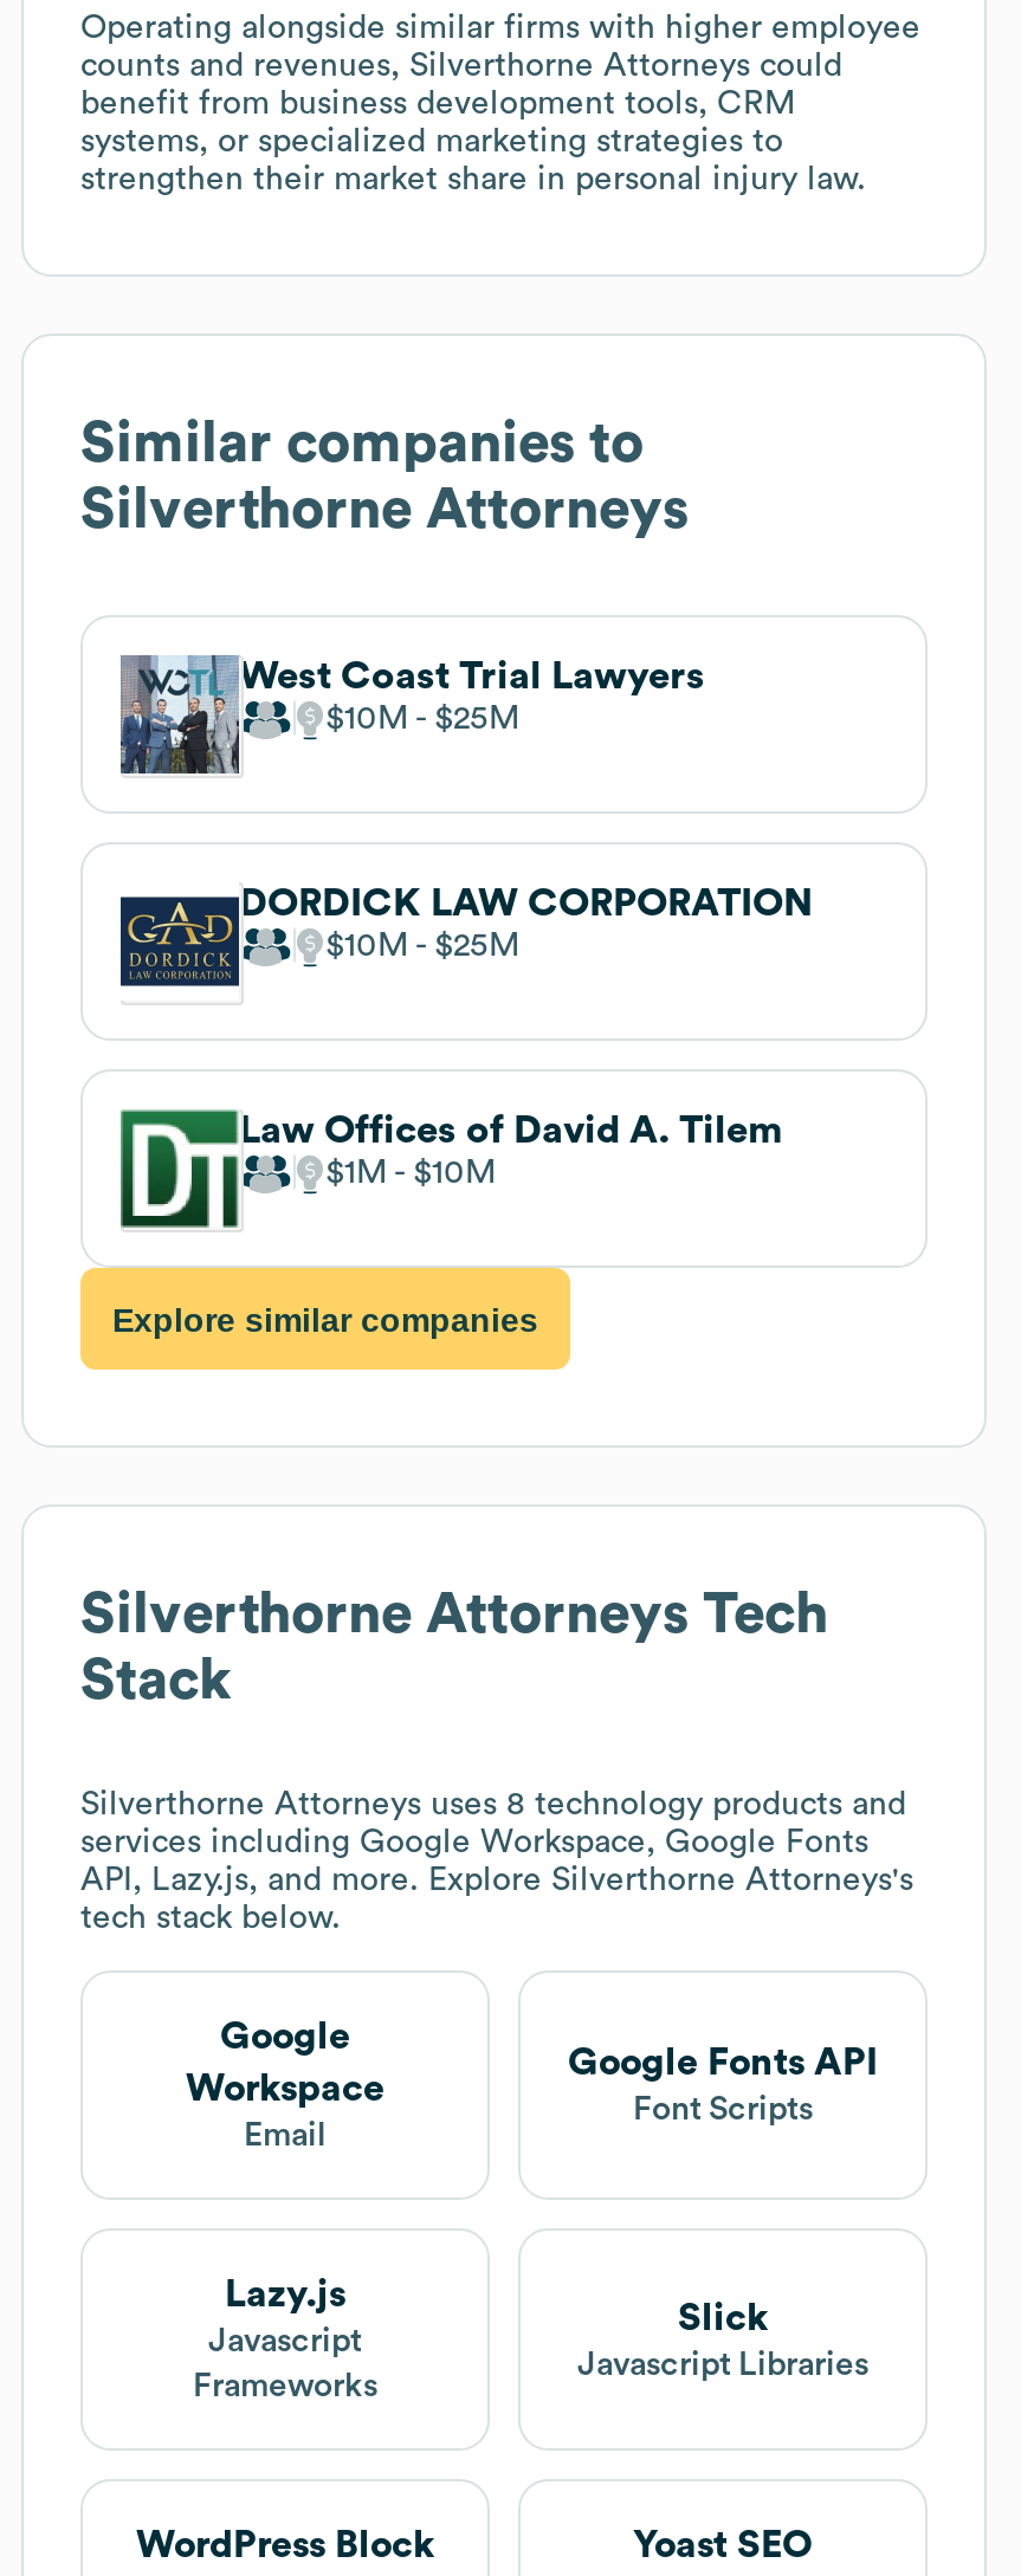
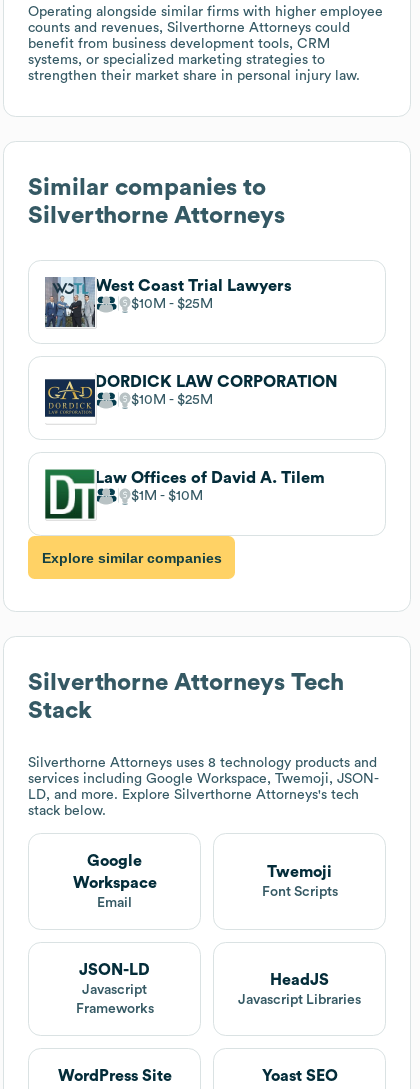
- services including Google Workspace, Google Fonts
- API, Lazy.js, and more. Explore Silverthorne Attorneys's
- tech stack below.
+ services including Google Workspace, Twemoji, JSON-
+ LD, and more. Explore Silverthorne Attorneys's tech
+ stack below.

- Google Fonts API
+ Twemoji

- Lazy.js
+ JSON-LD

- Slick
+ HeadJS

- WordPress Block
+ WordPress Site
